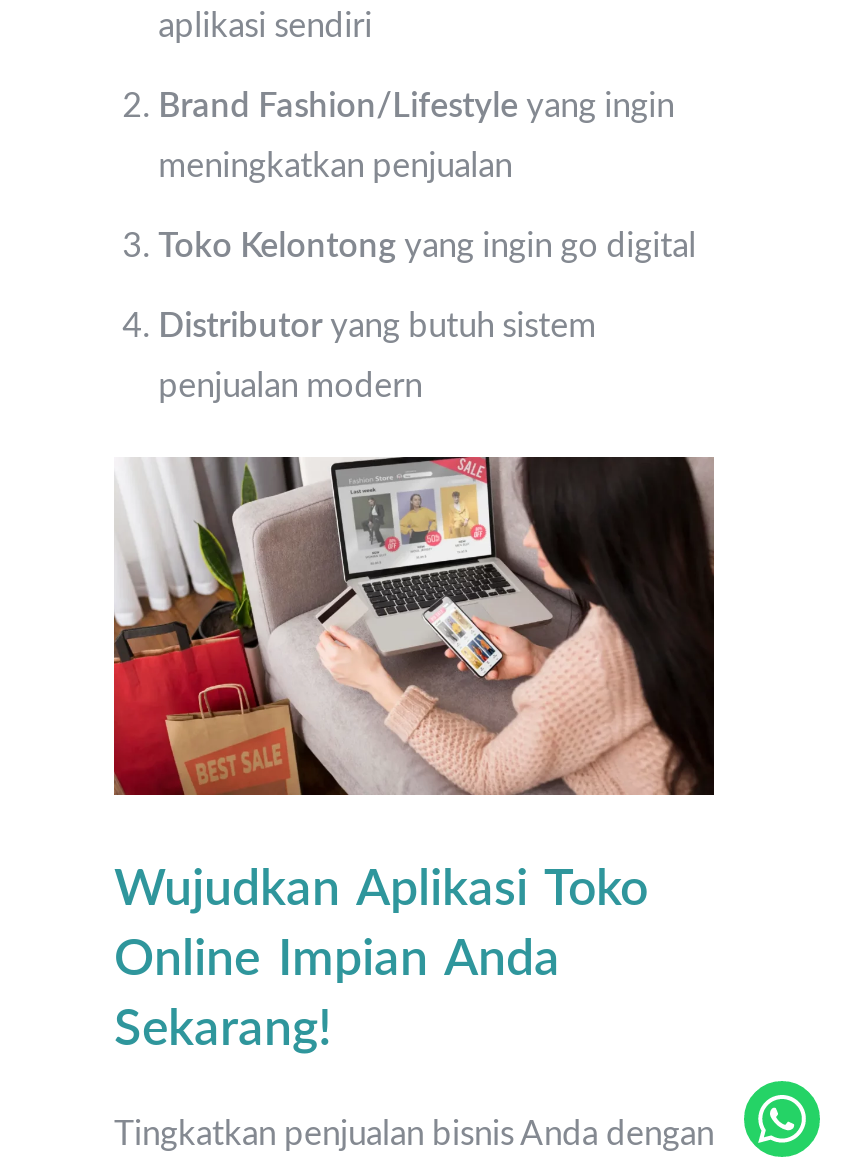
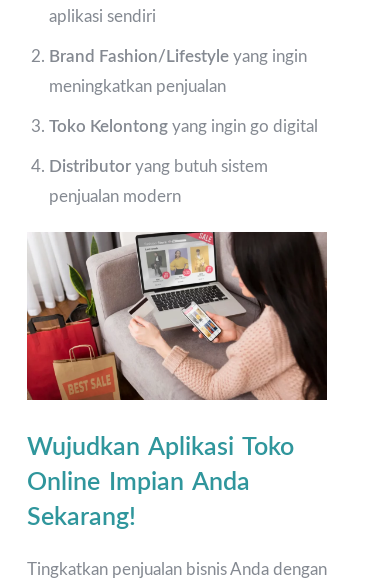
- [image]
